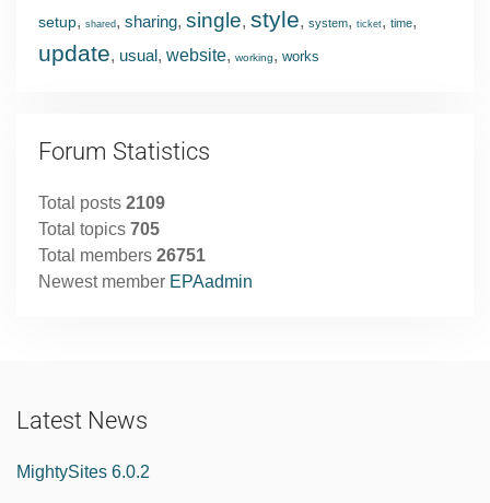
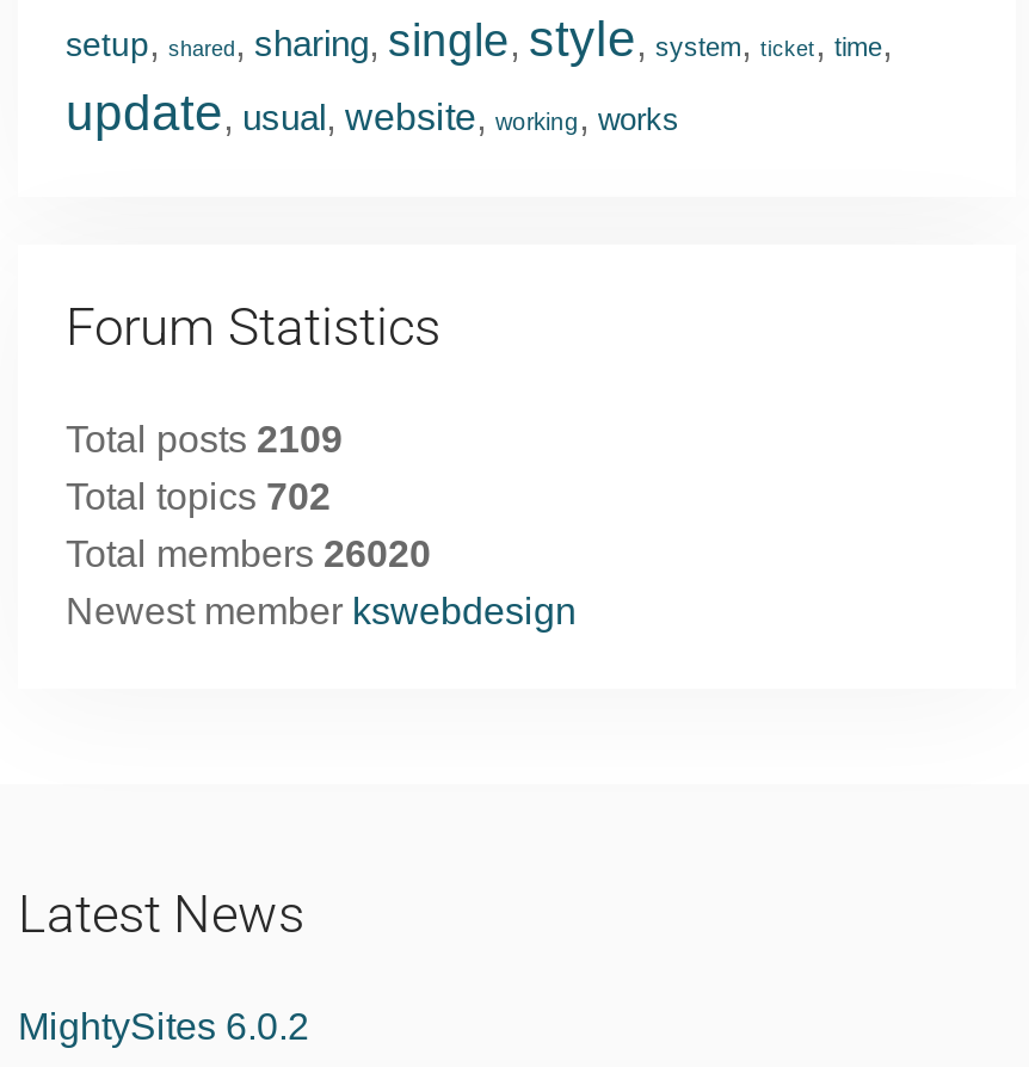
- Total topics 705
+ Total topics 702

- Total members 26751
+ Total members 26020

- Newest member EPAadmin
+ Newest member kswebdesign
